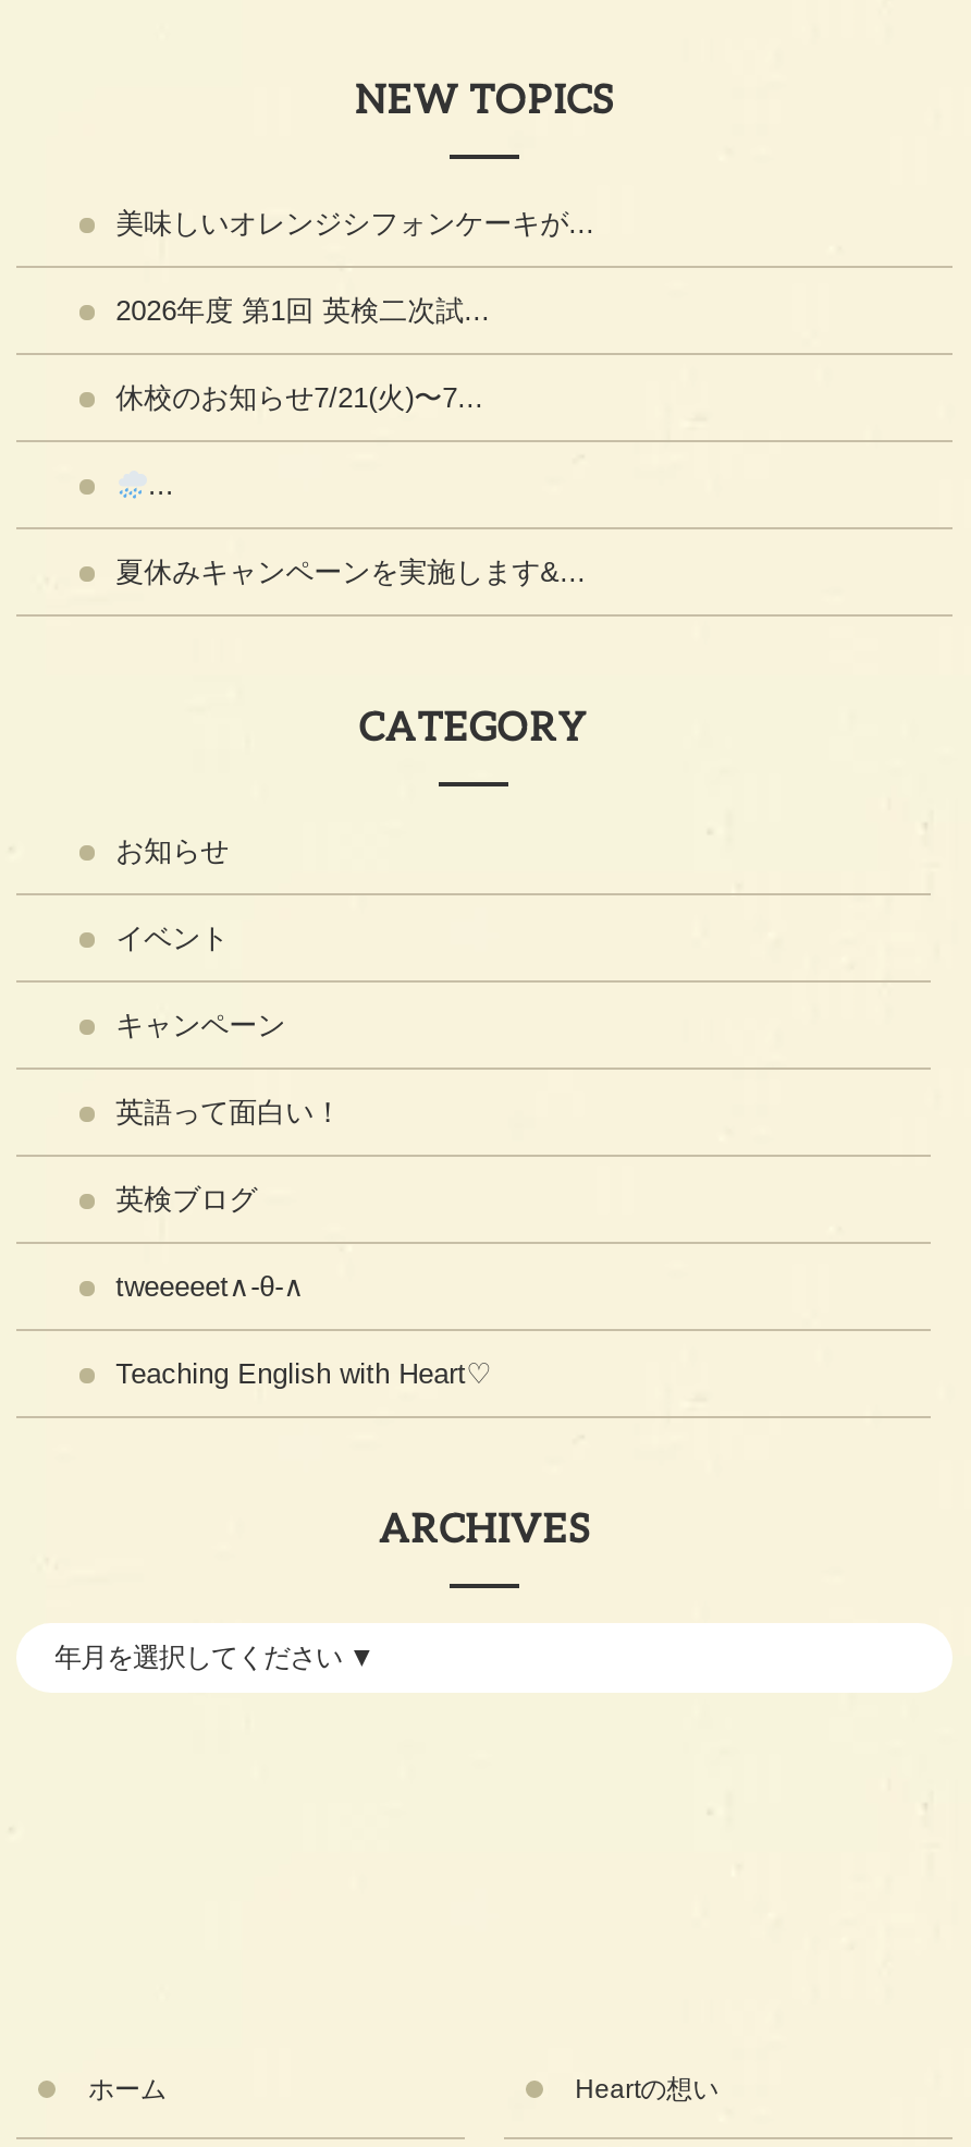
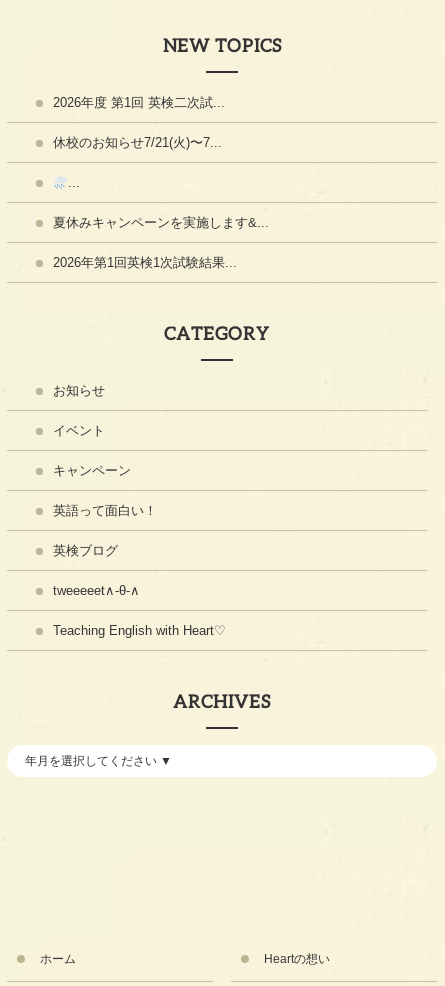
- 美味しいオレンジシフォンケーキが...

moved up: 2026年度 第1回 英検二次試... | 休校のお知らせ7/21(火)〜7... | 夏休みキャンペーンを実施します&...

+ 2026年第1回英検1次試験結果...
